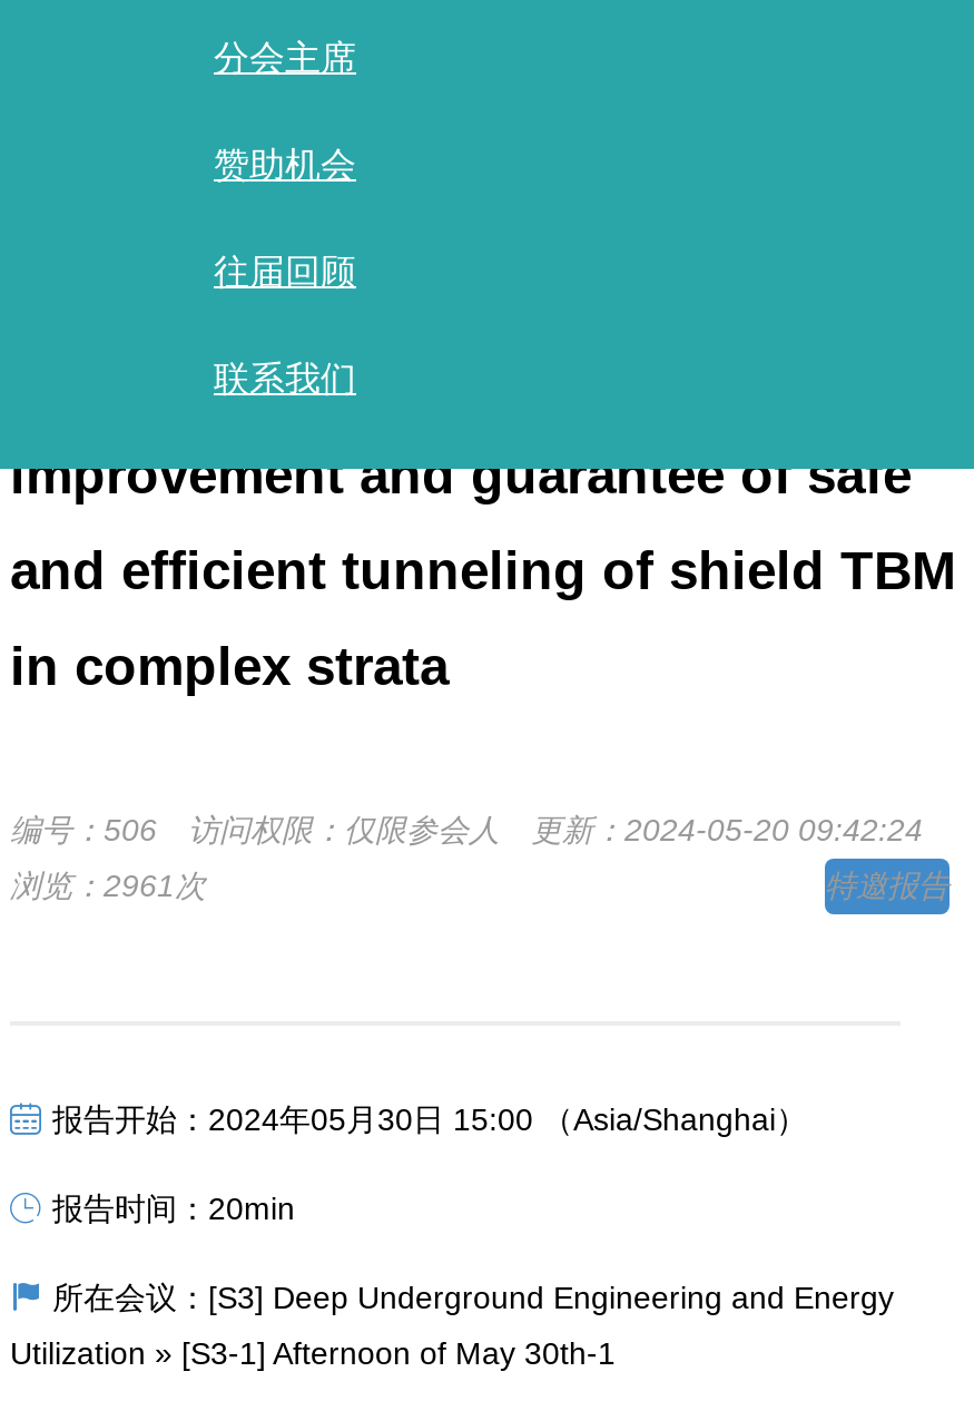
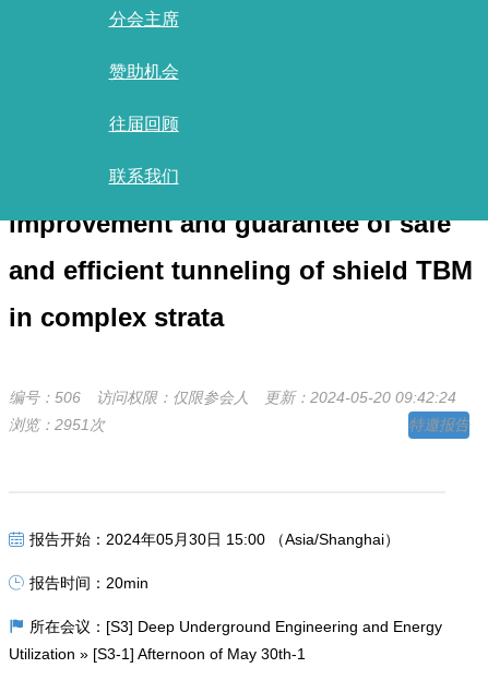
- 浏览：2961次
+ 浏览：2951次
